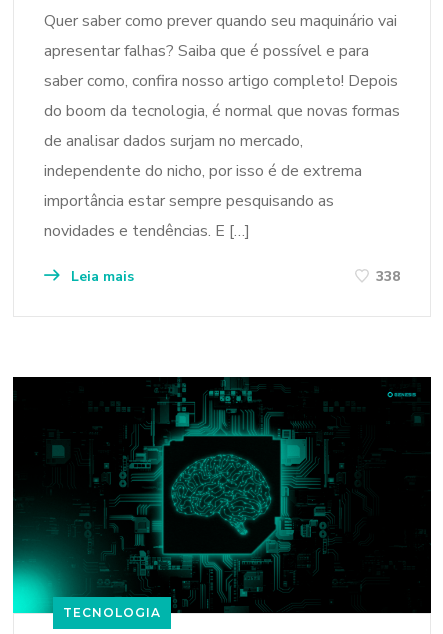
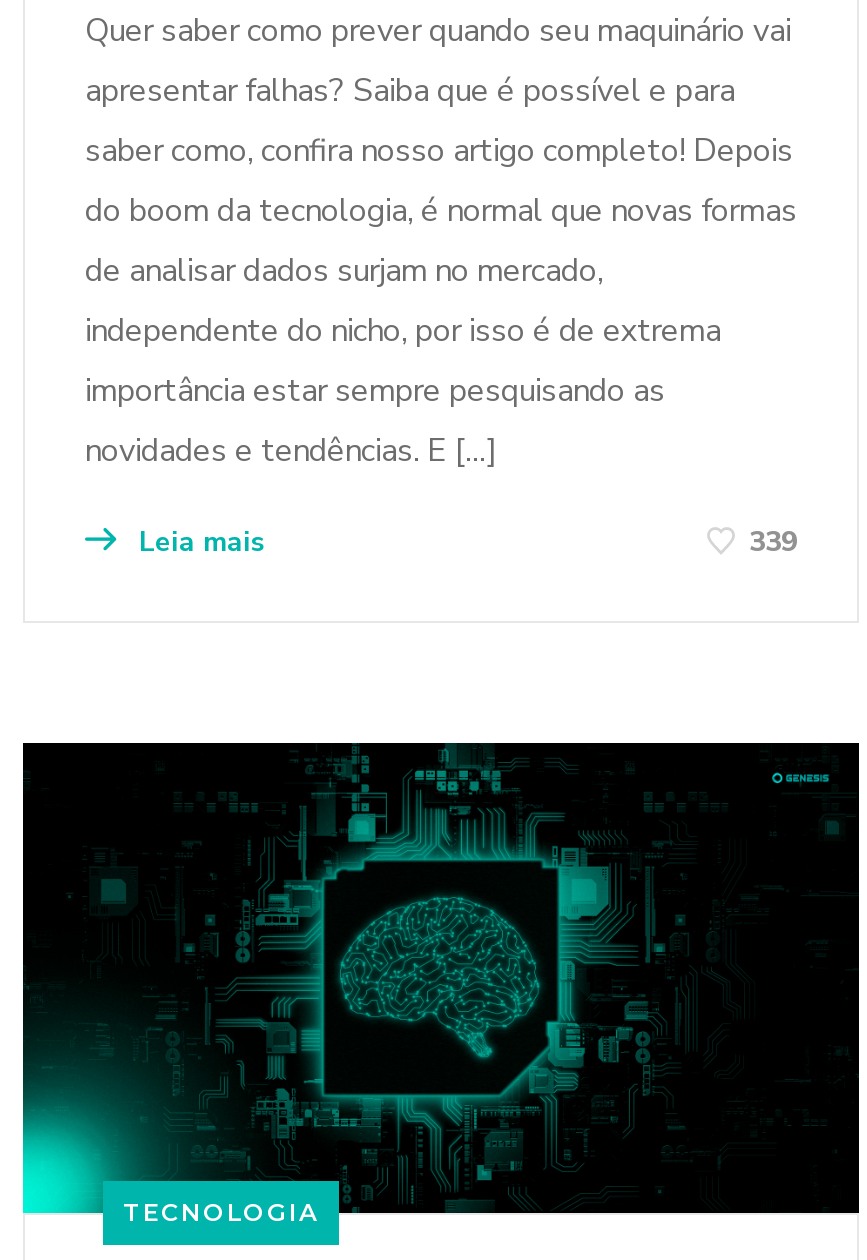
- 338
+ 339
